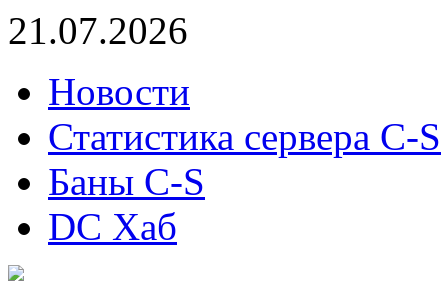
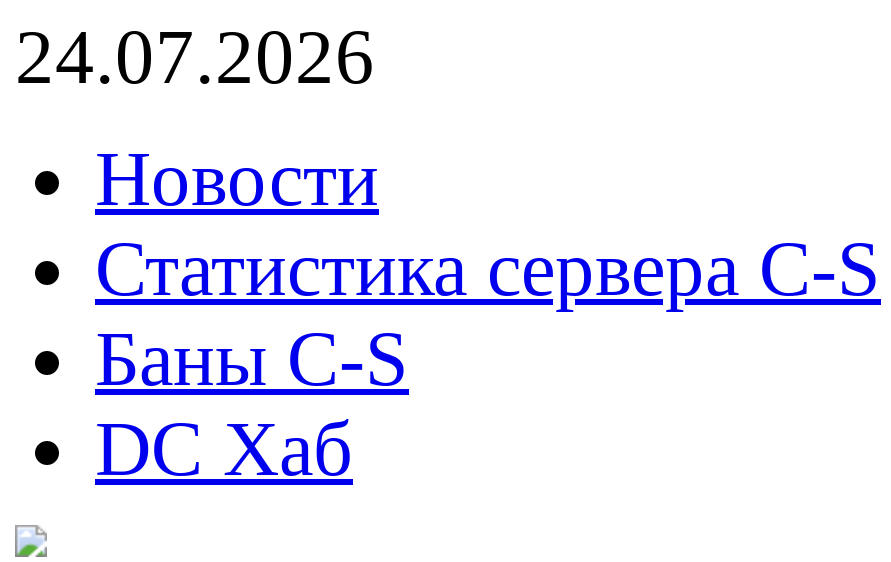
- 21.07.2026
+ 24.07.2026
